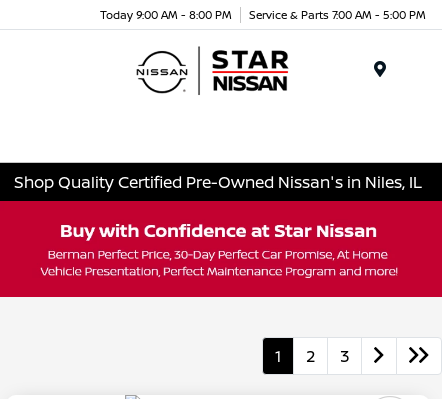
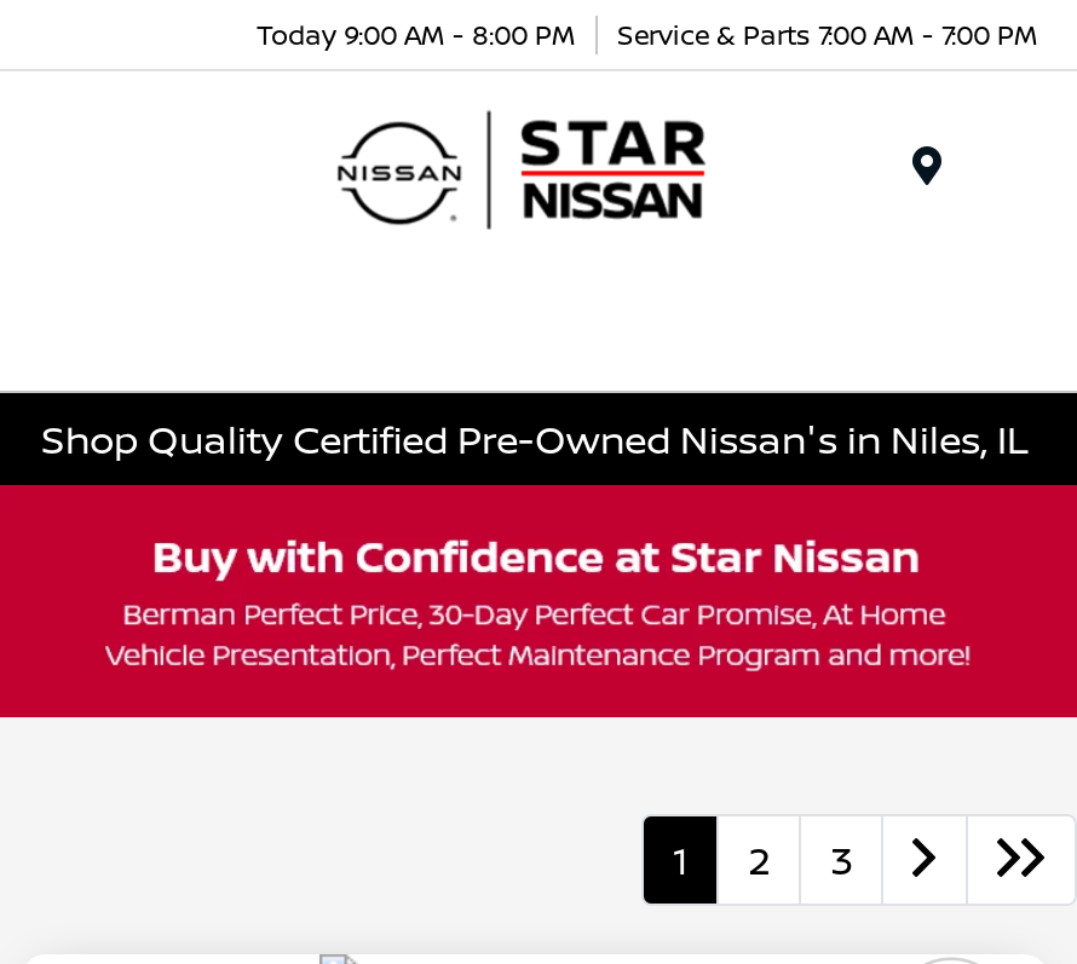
- Service & Parts 7:00 AM - 5:00 PM
+ Service & Parts 7:00 AM - 7:00 PM
